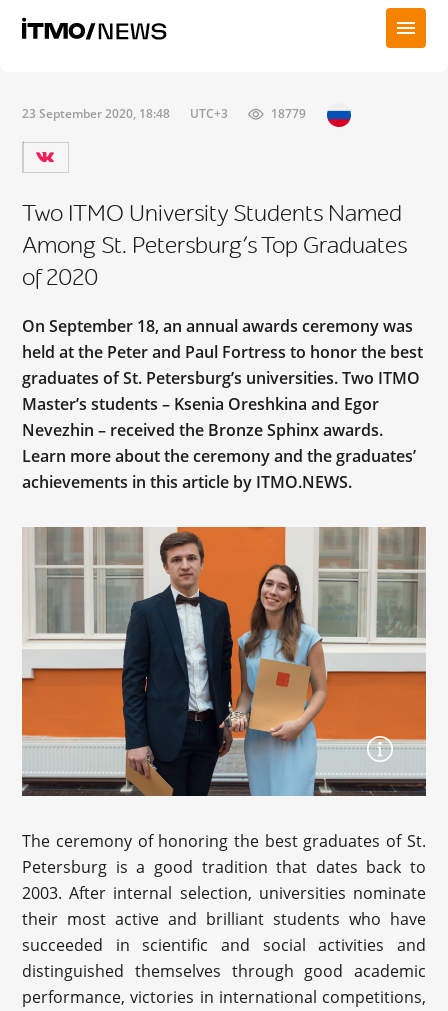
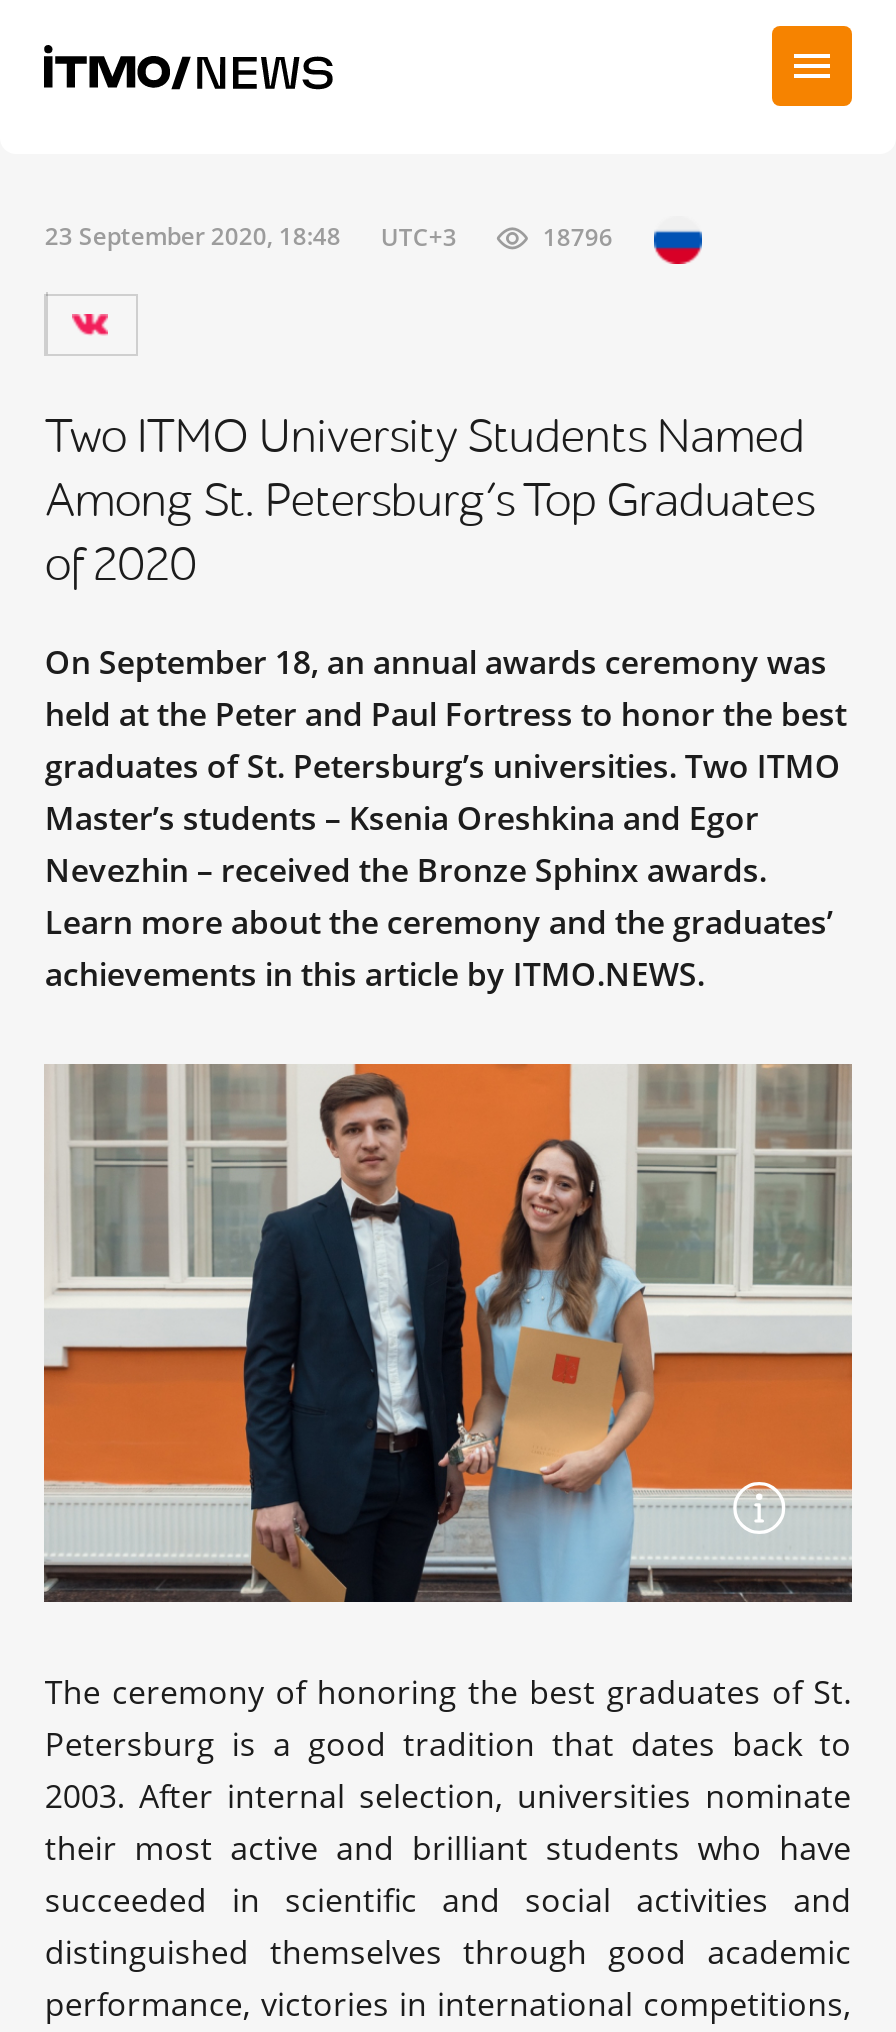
- 18779
+ 18796
